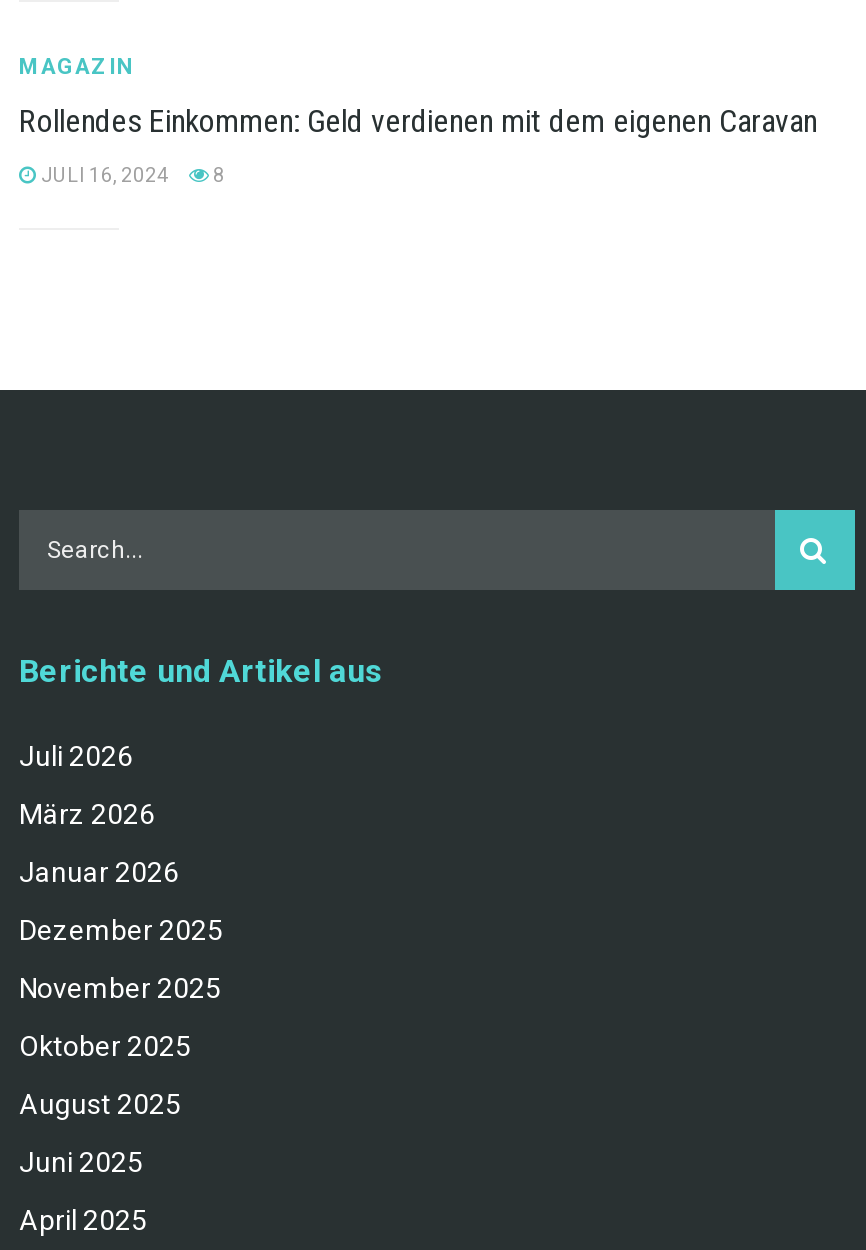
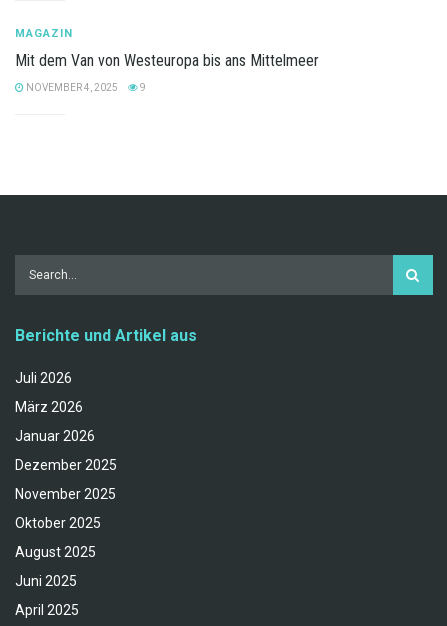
- Rollendes Einkommen: Geld verdienen mit dem eigenen Caravan
+ Mit dem Van von Westeuropa bis ans Mittelmeer

- JULI 16, 2024
- 8
+ NOVEMBER 4, 2025
+ 9
